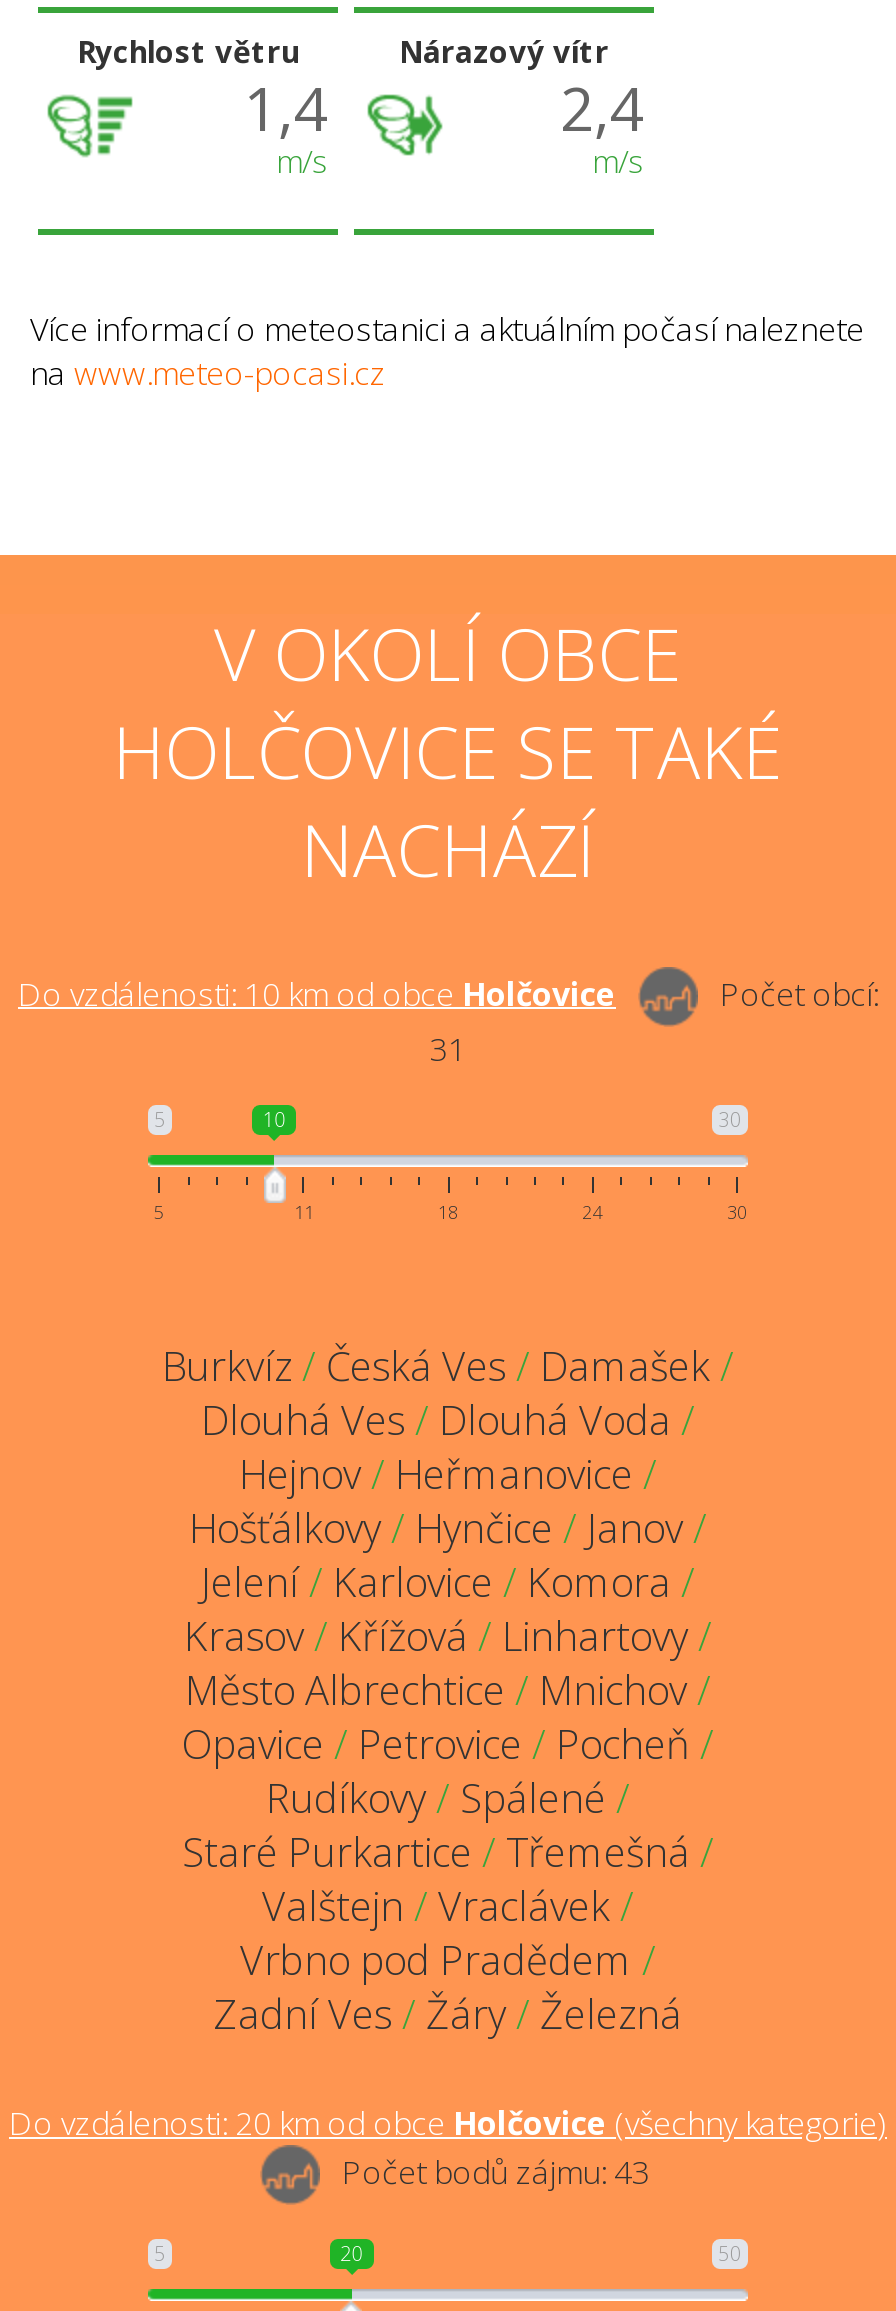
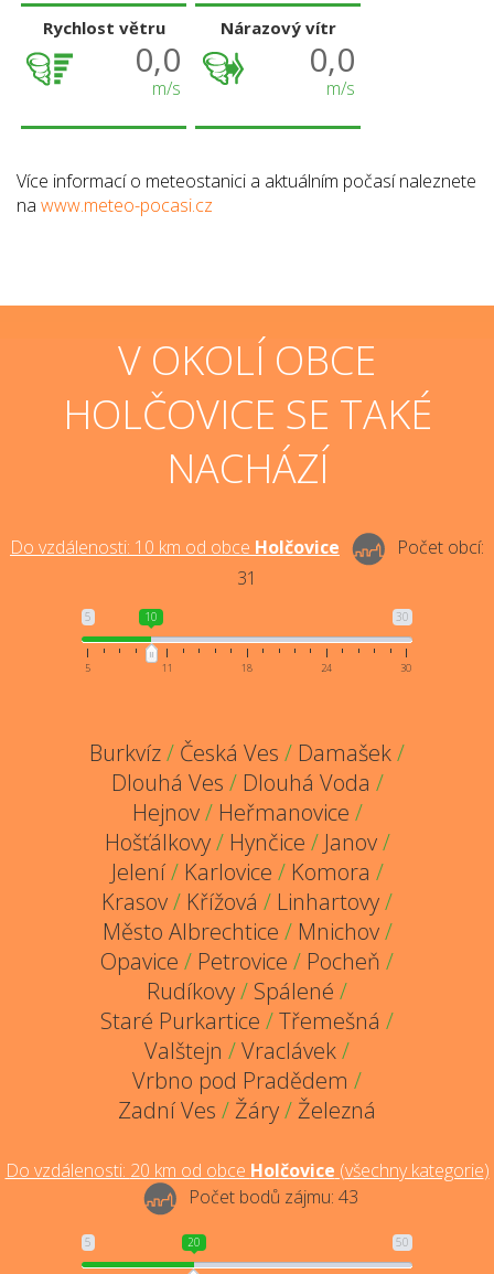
- 1,4
+ 0,0

- 2,4
+ 0,0
